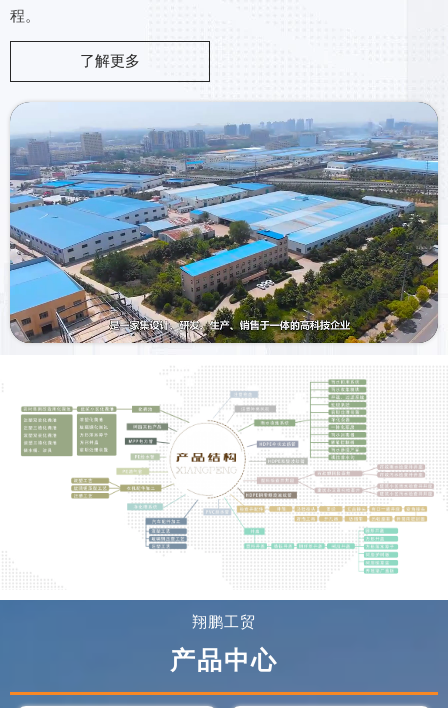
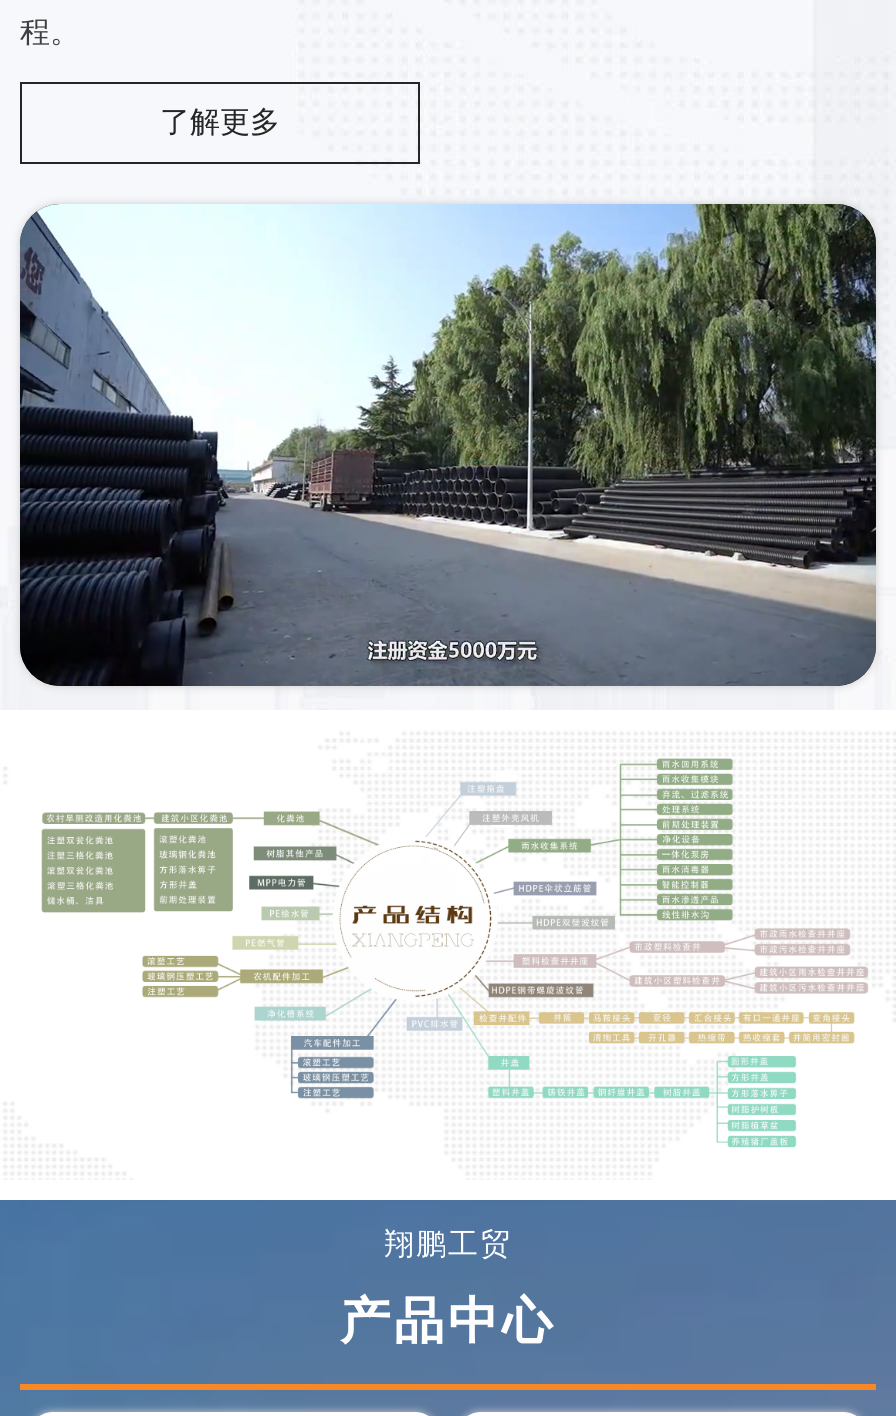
- [image]
+ [image]
